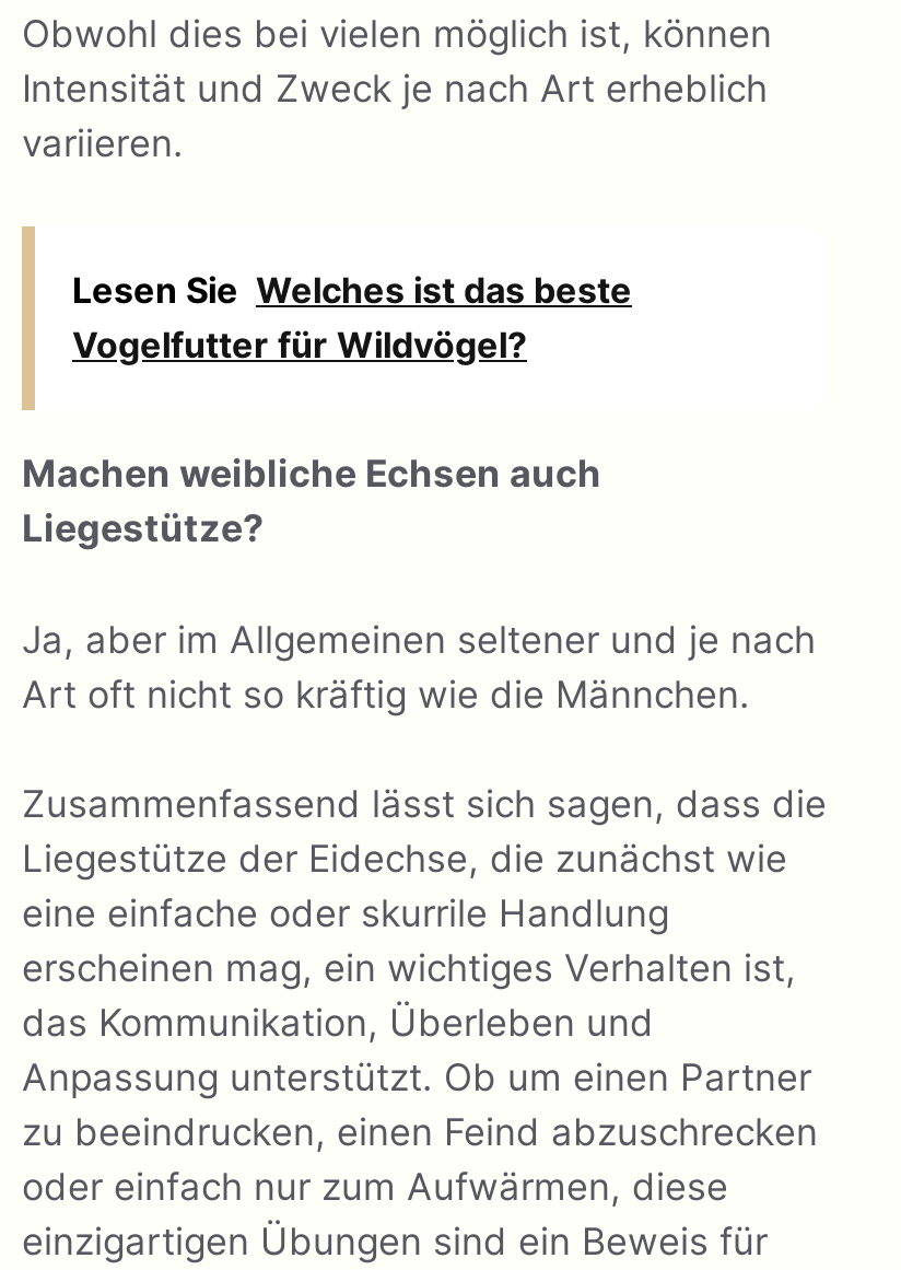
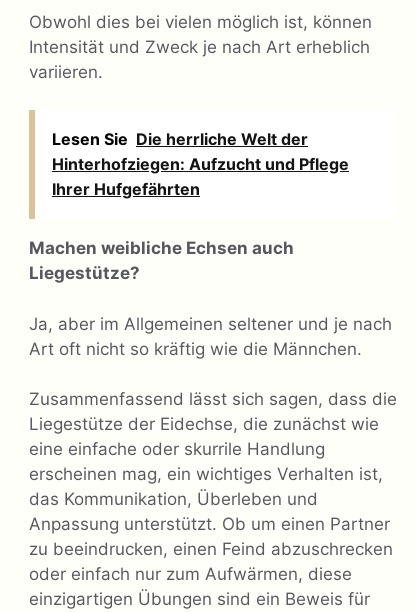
- Lesen Sie Welches ist das beste
- Vogelfutter für Wildvögel?
+ Lesen Sie Die herrliche Welt der
+ Hinterhofziegen: Aufzucht und Pflege
+ Ihrer Hufgefährten
